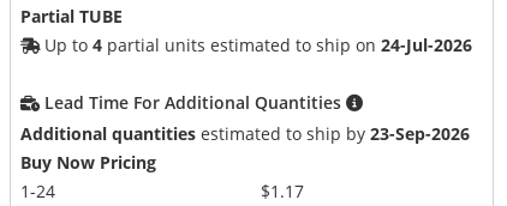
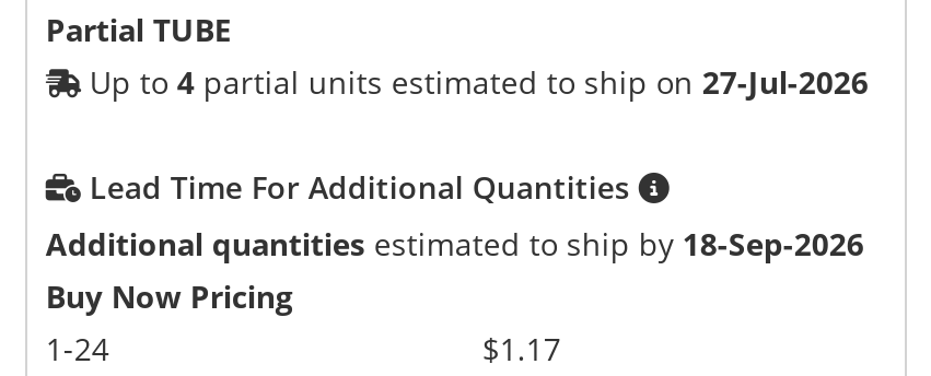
- Up to 4 partial units estimated to ship on 24-Jul-2026
+ Up to 4 partial units estimated to ship on 27-Jul-2026

- Additional quantities estimated to ship by 23-Sep-2026
+ Additional quantities estimated to ship by 18-Sep-2026
